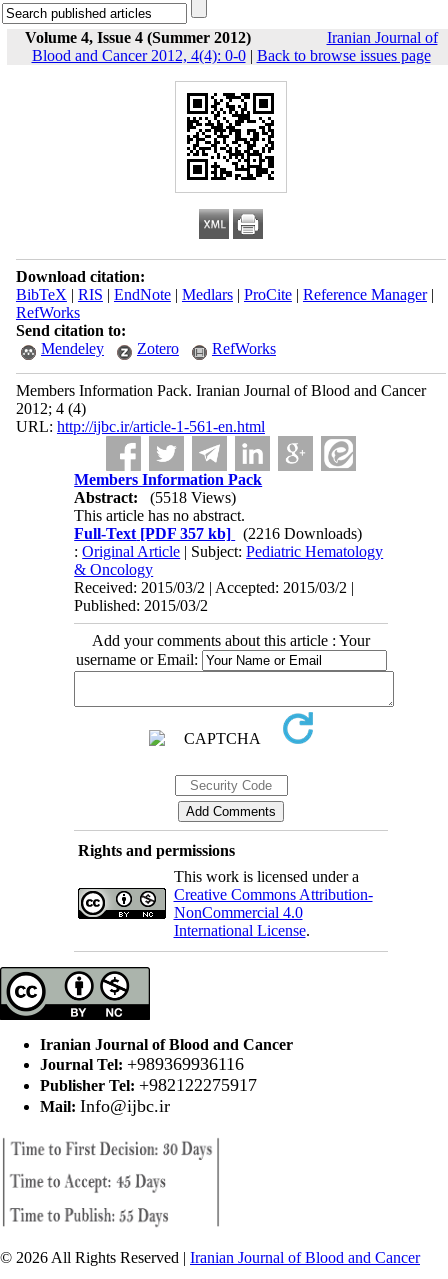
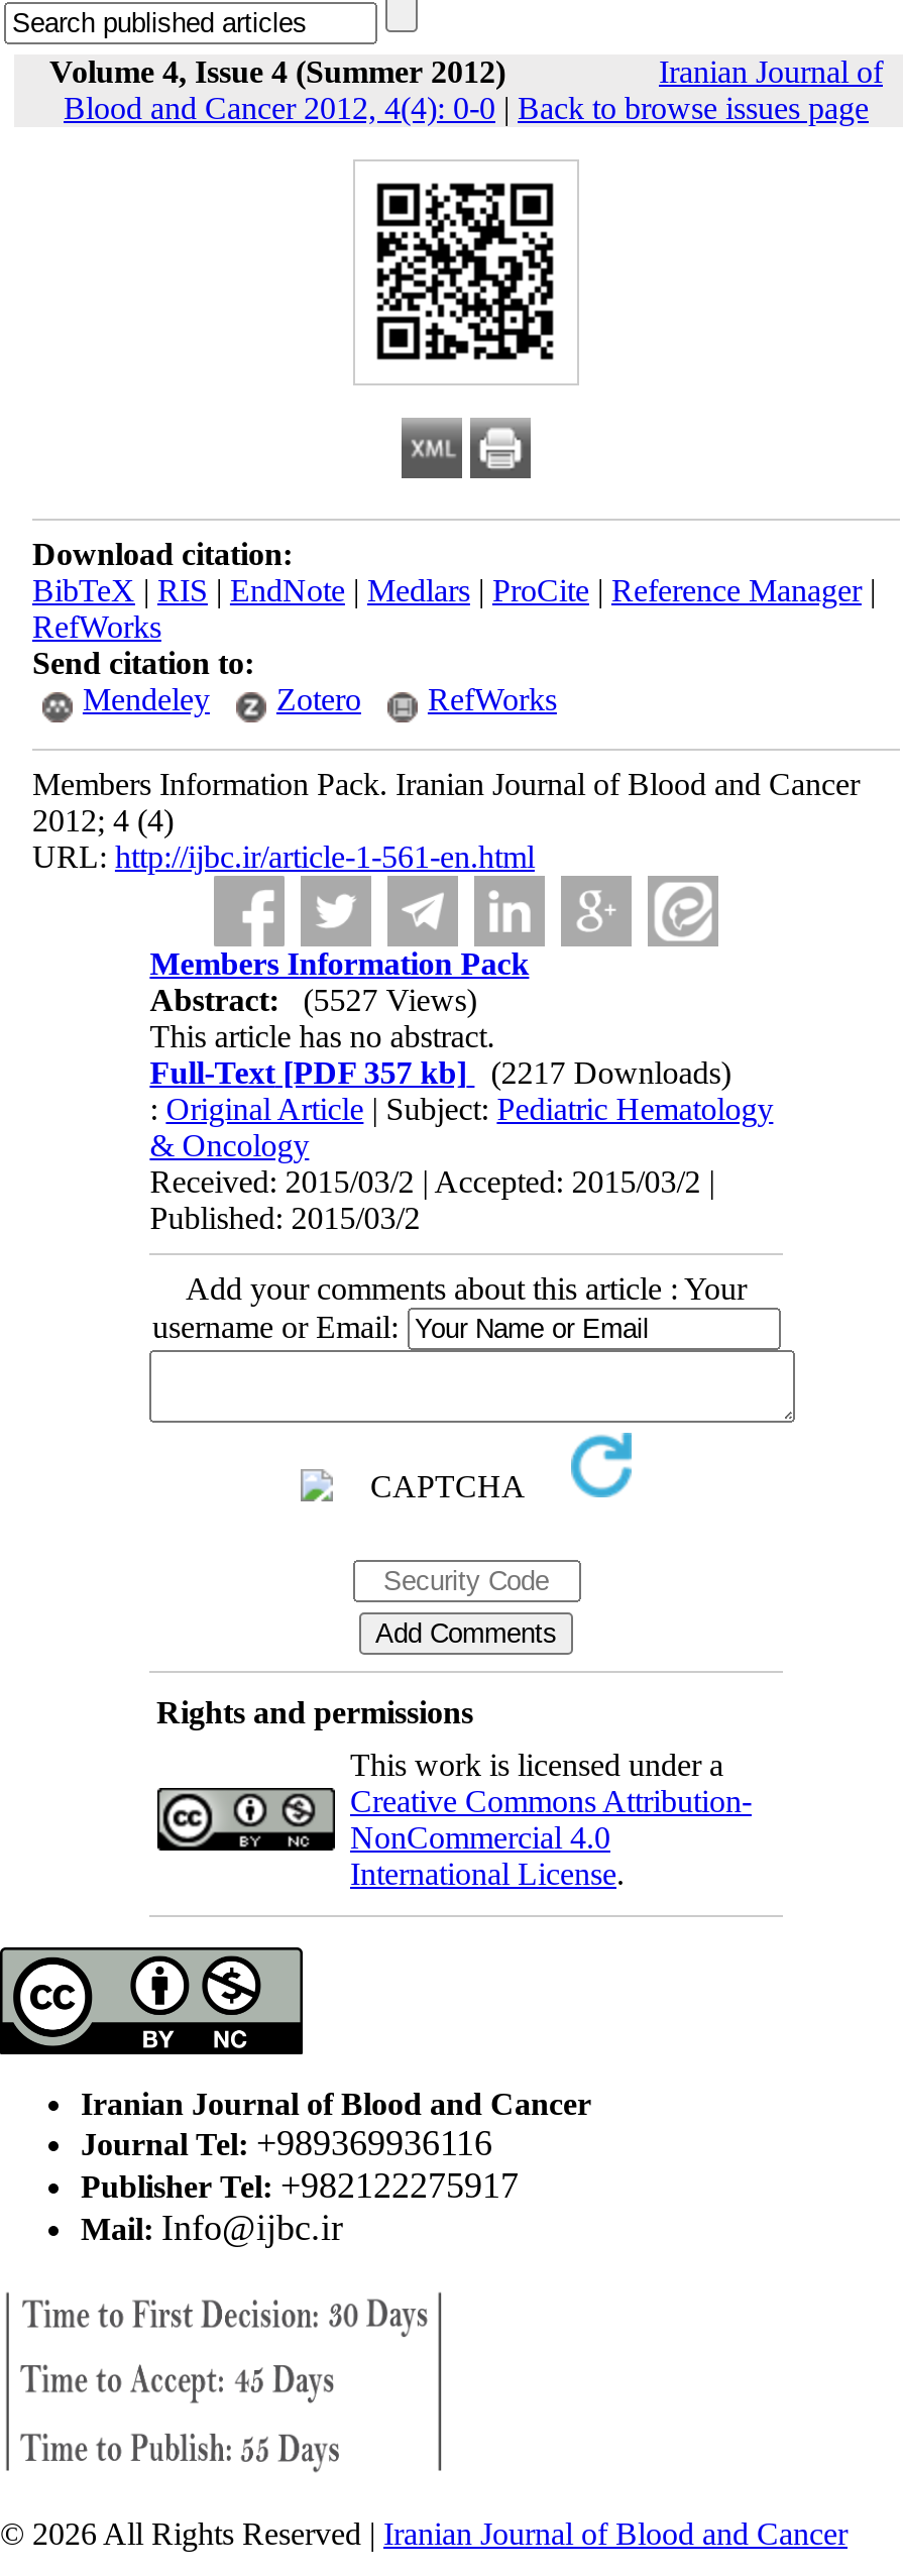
- Abstract: (5518 Views)
+ Abstract: (5527 Views)

- Full-Text [PDF 357 kb] (2216 Downloads)
+ Full-Text [PDF 357 kb] (2217 Downloads)
